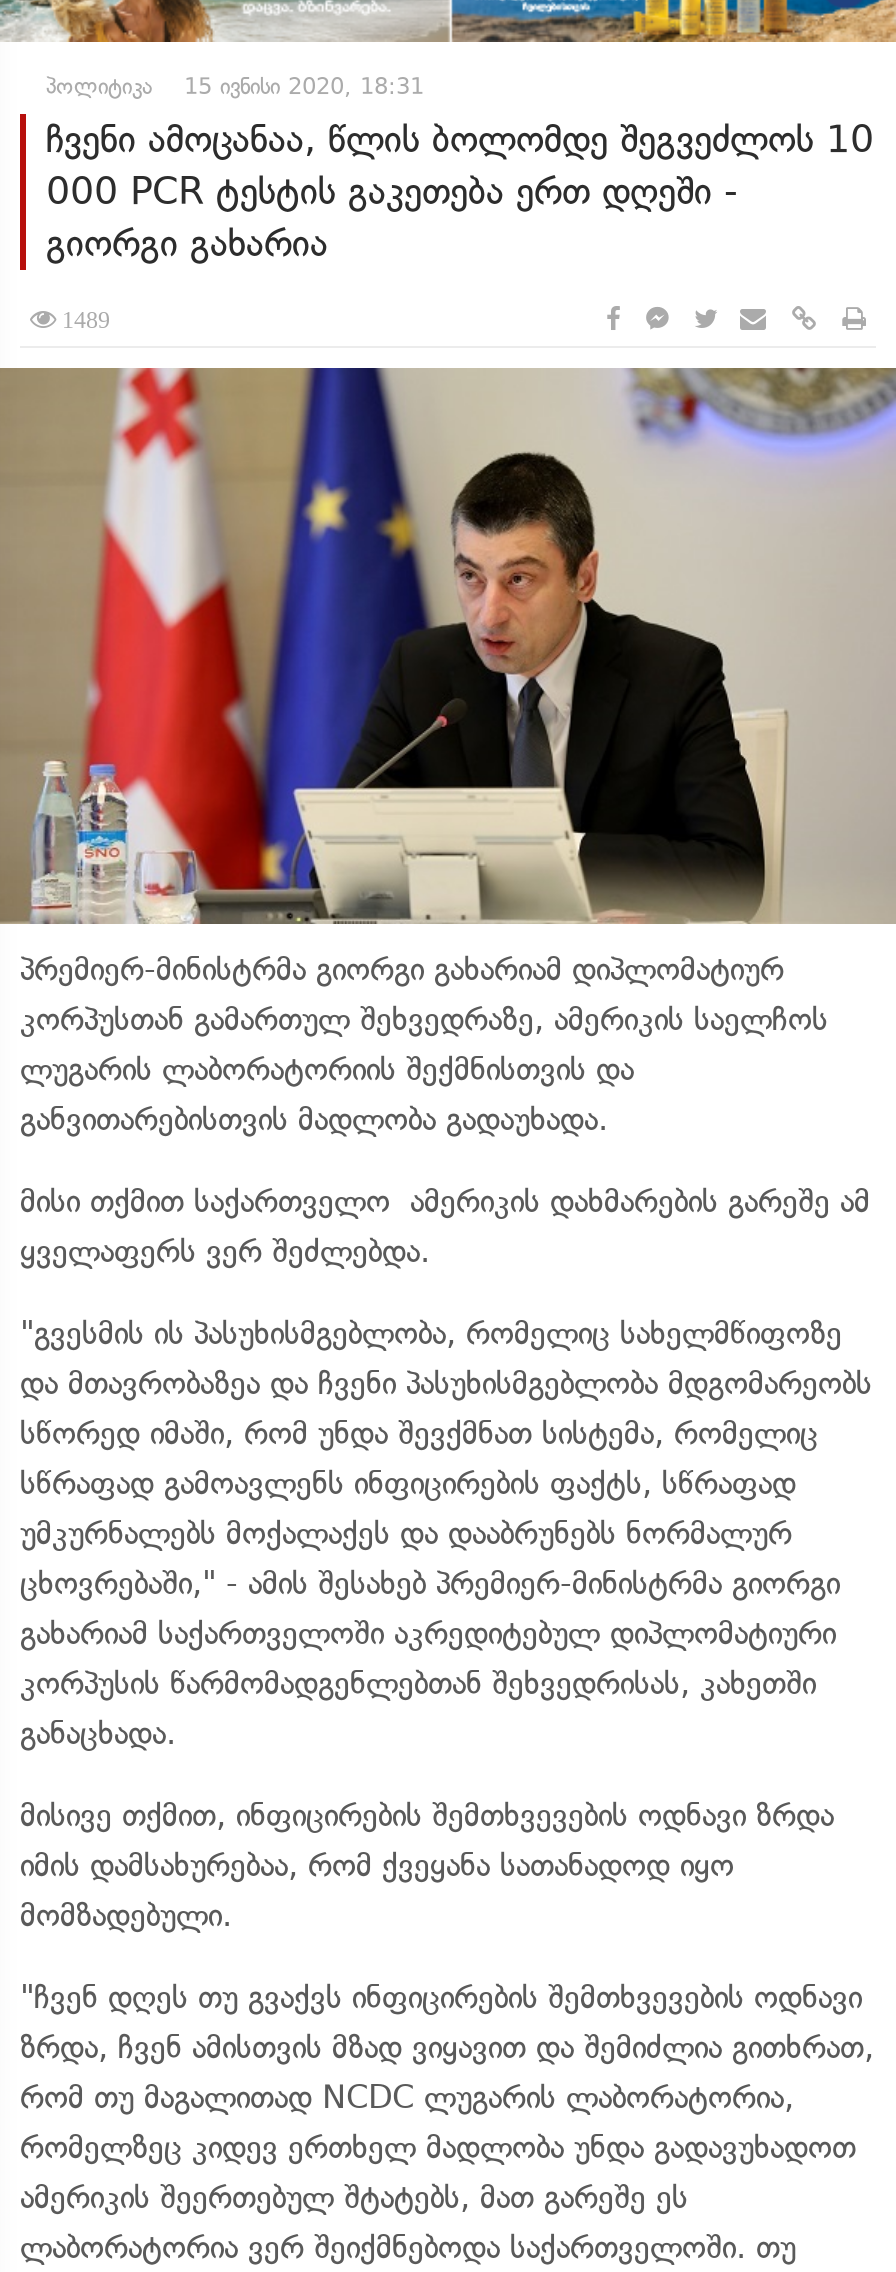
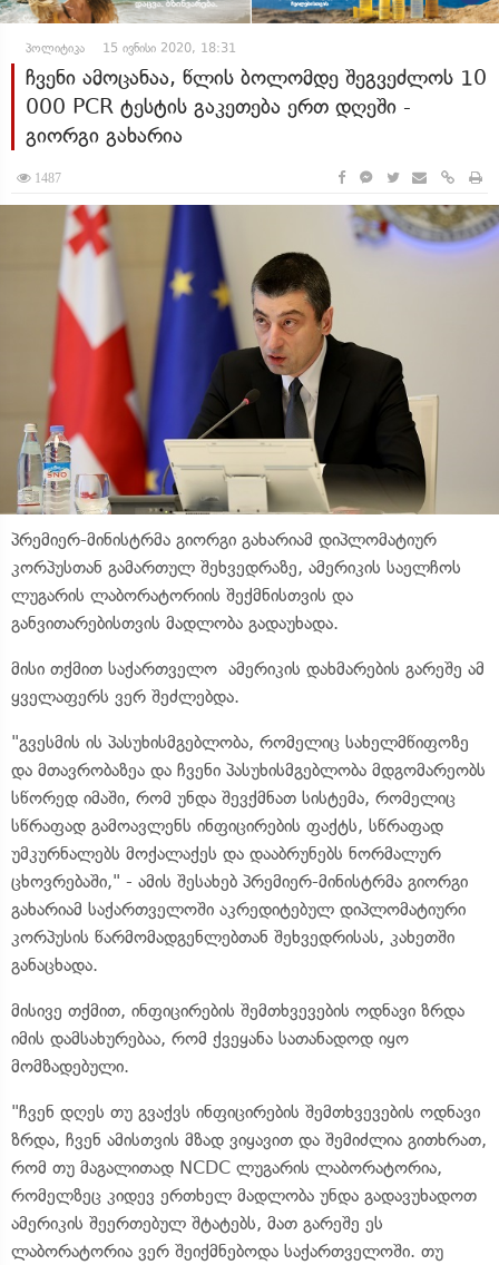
- 1489
+ 1487
